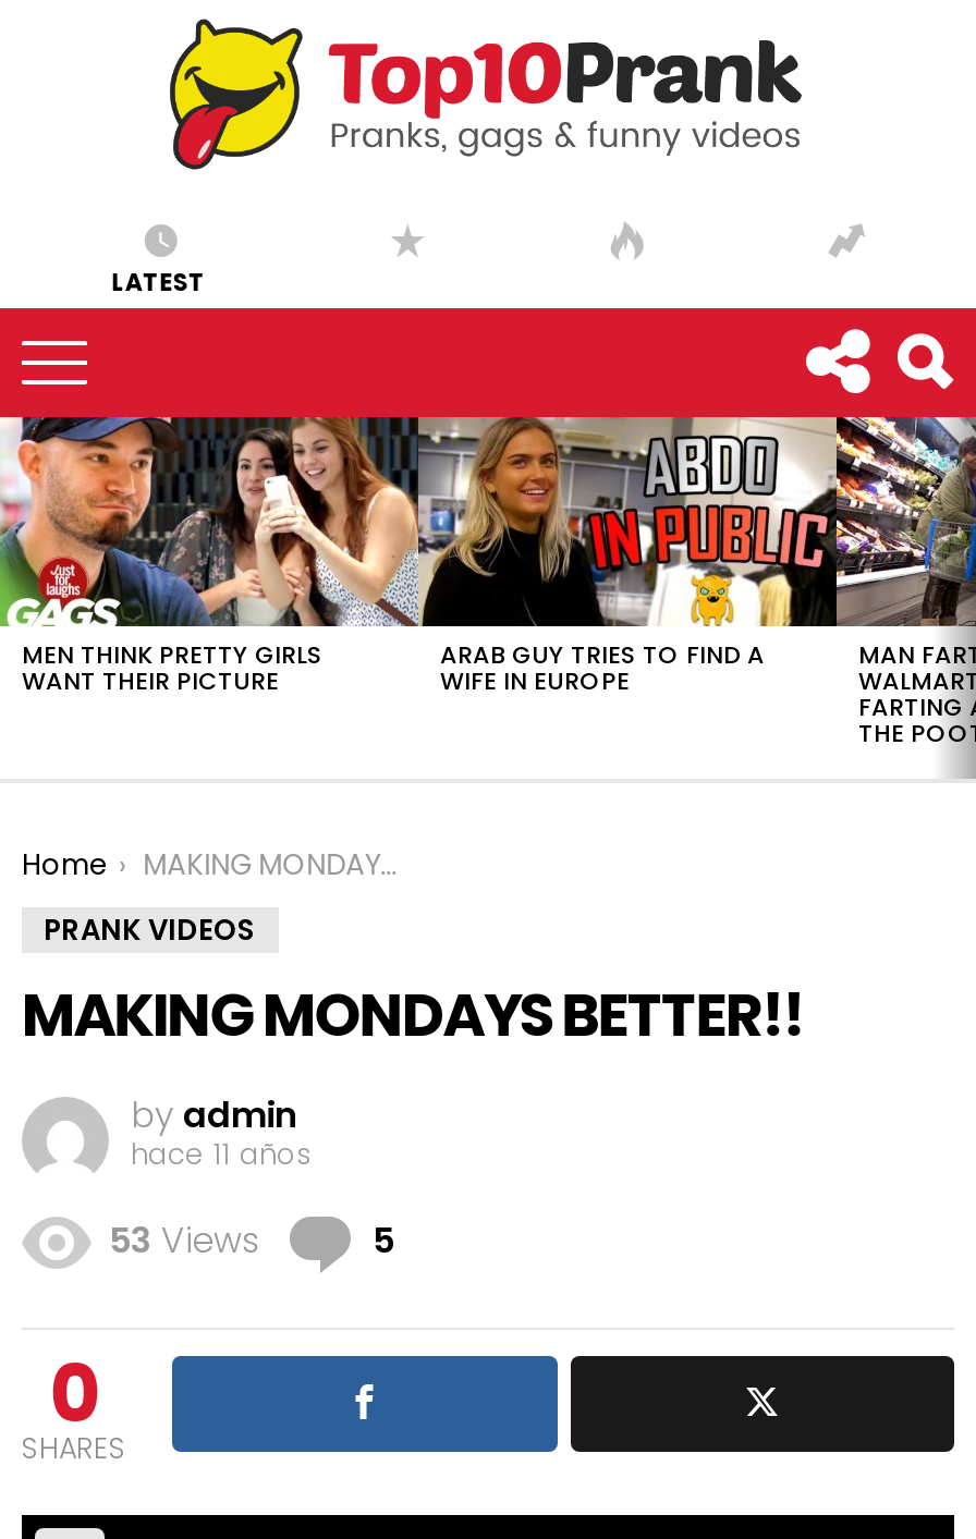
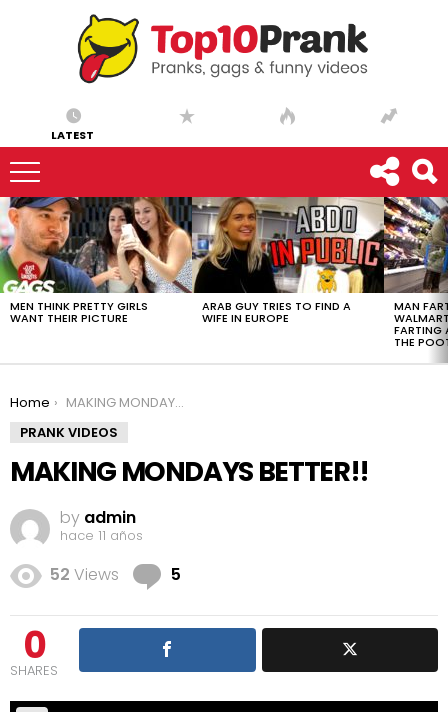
- 53 Views
+ 52 Views
